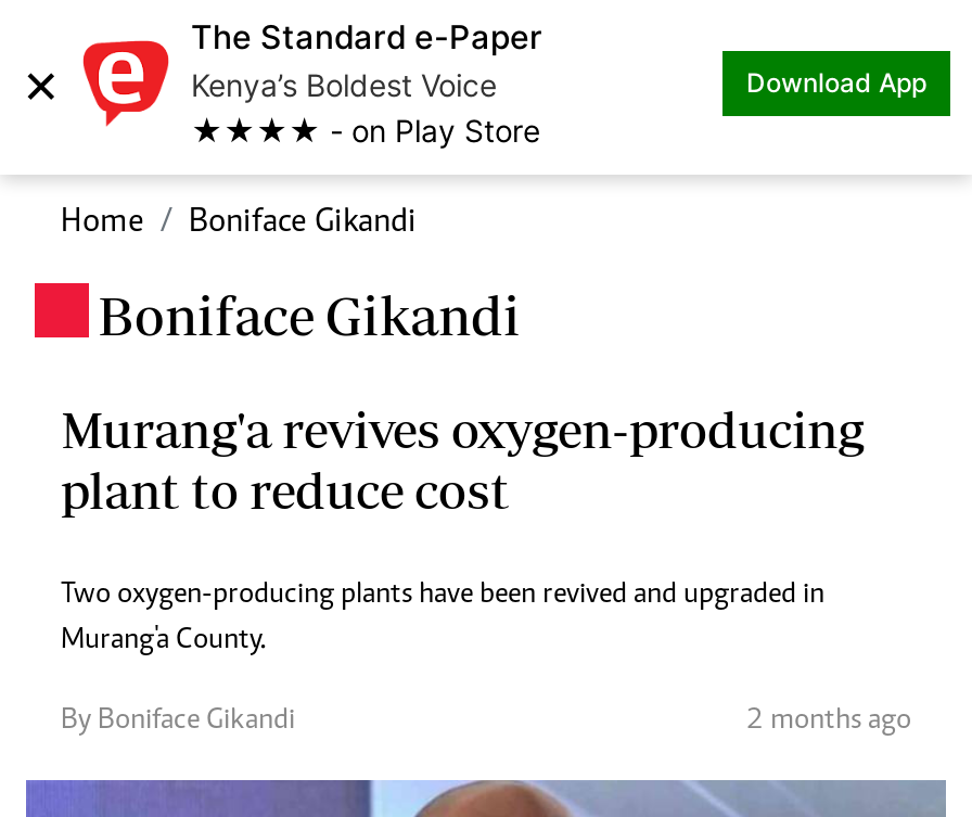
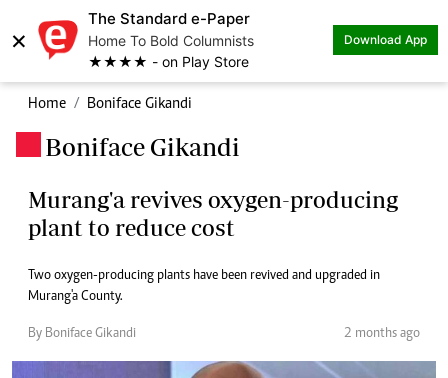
- Kenya’s Boldest Voice
+ Home To Bold Columnists
